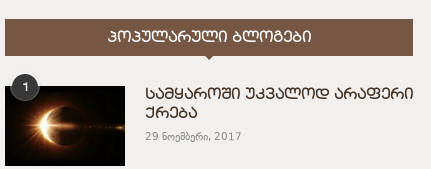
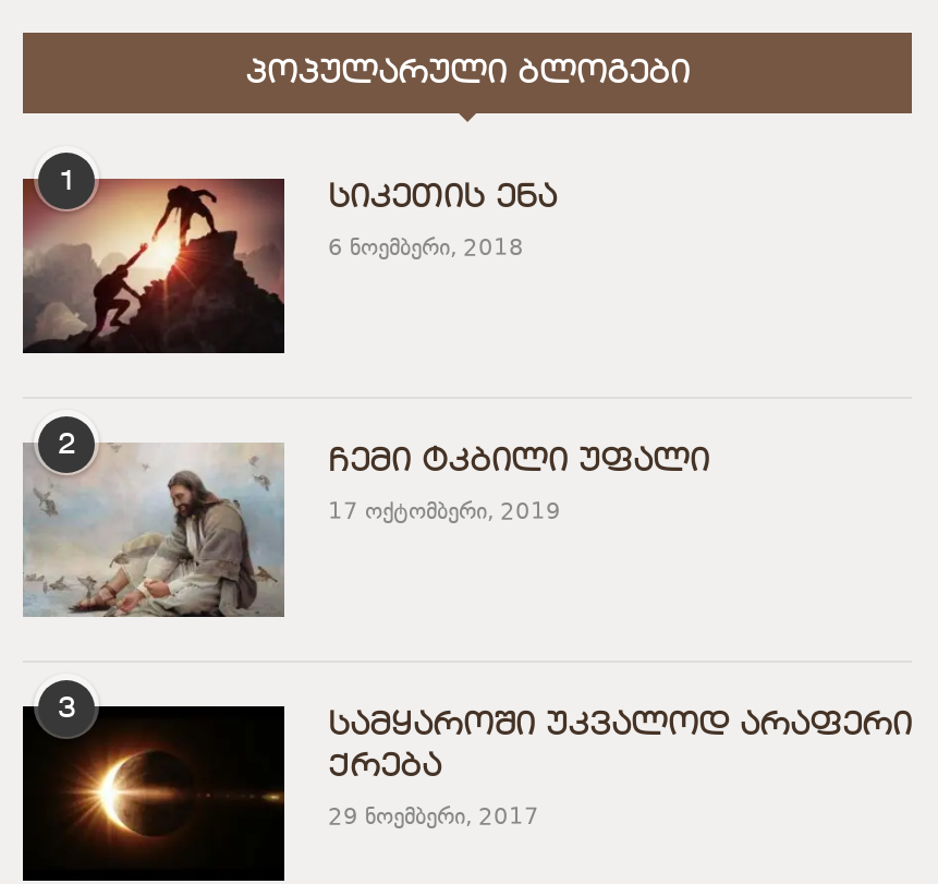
+ [image]
+ სიკეთის ენა
+ 6 ნოემბერი, 2018

+ [image]
+ 2
+ ჩემი ტკბილი უფალი
+ 17 ოქტომბერი, 2019

+ 3
